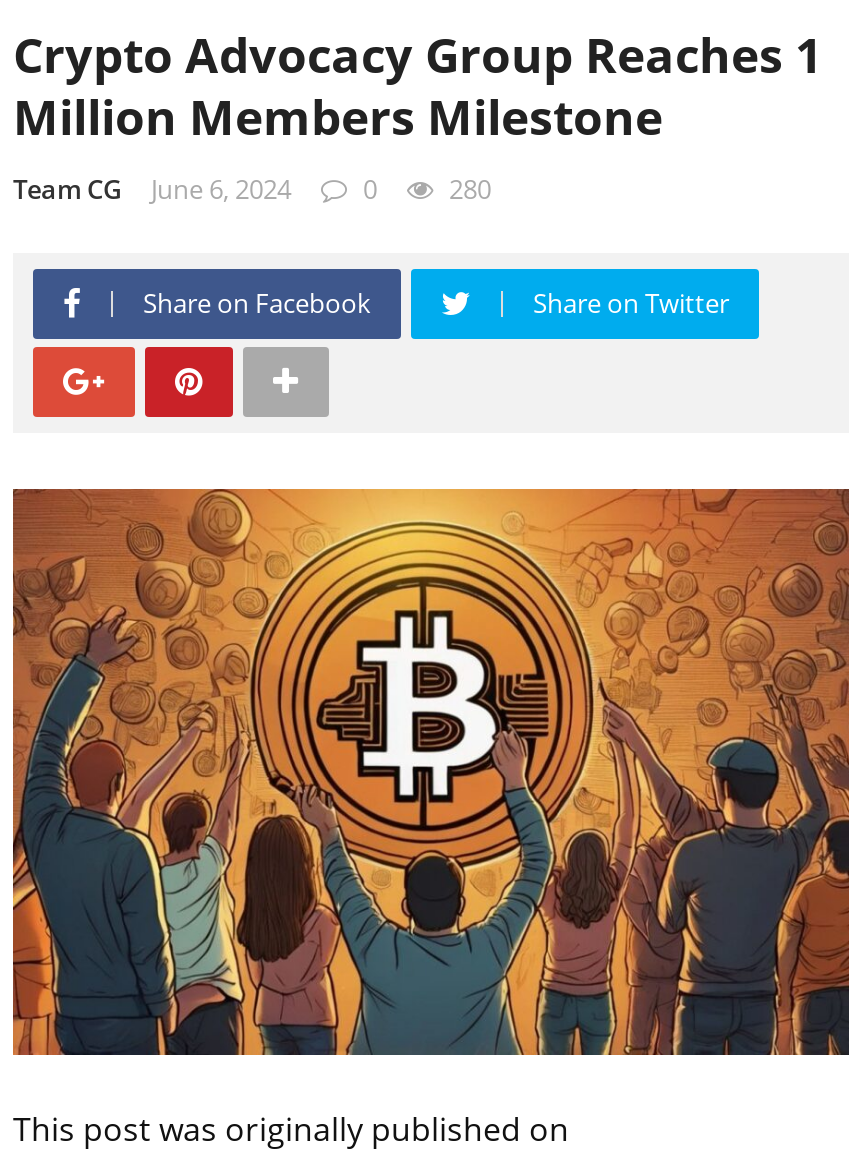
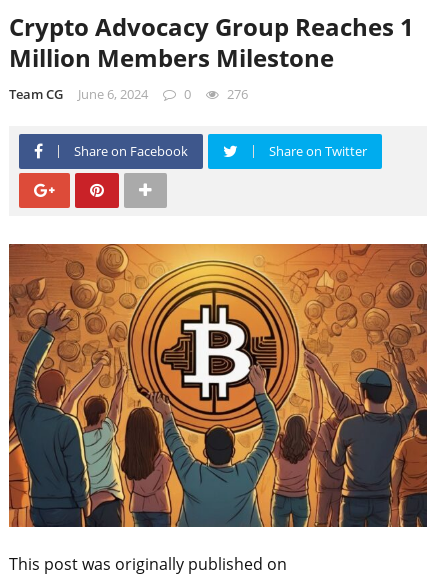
- Team CG June 6, 2024 0 280
+ Team CG June 6, 2024 0 276
